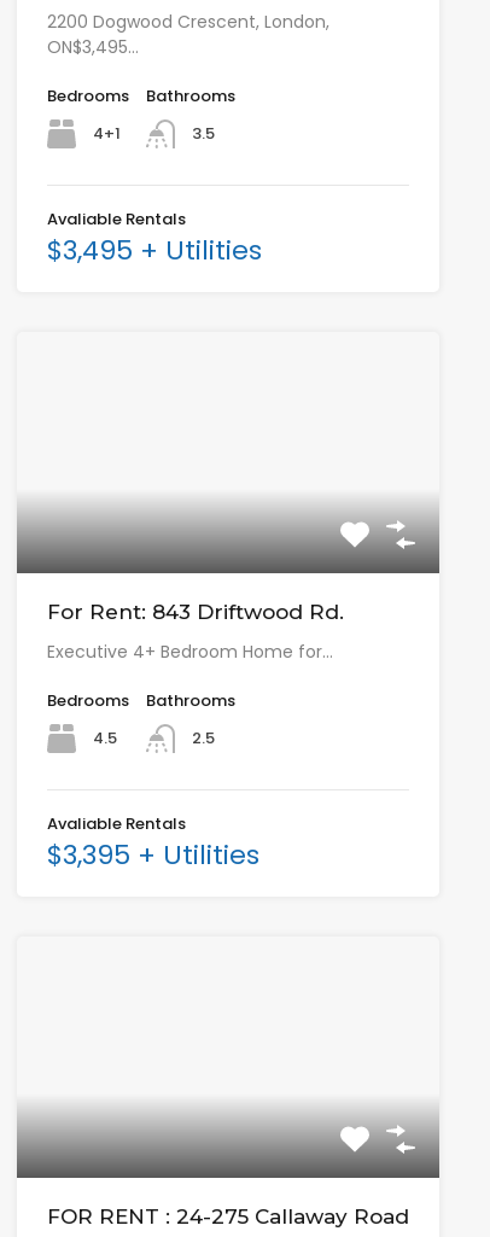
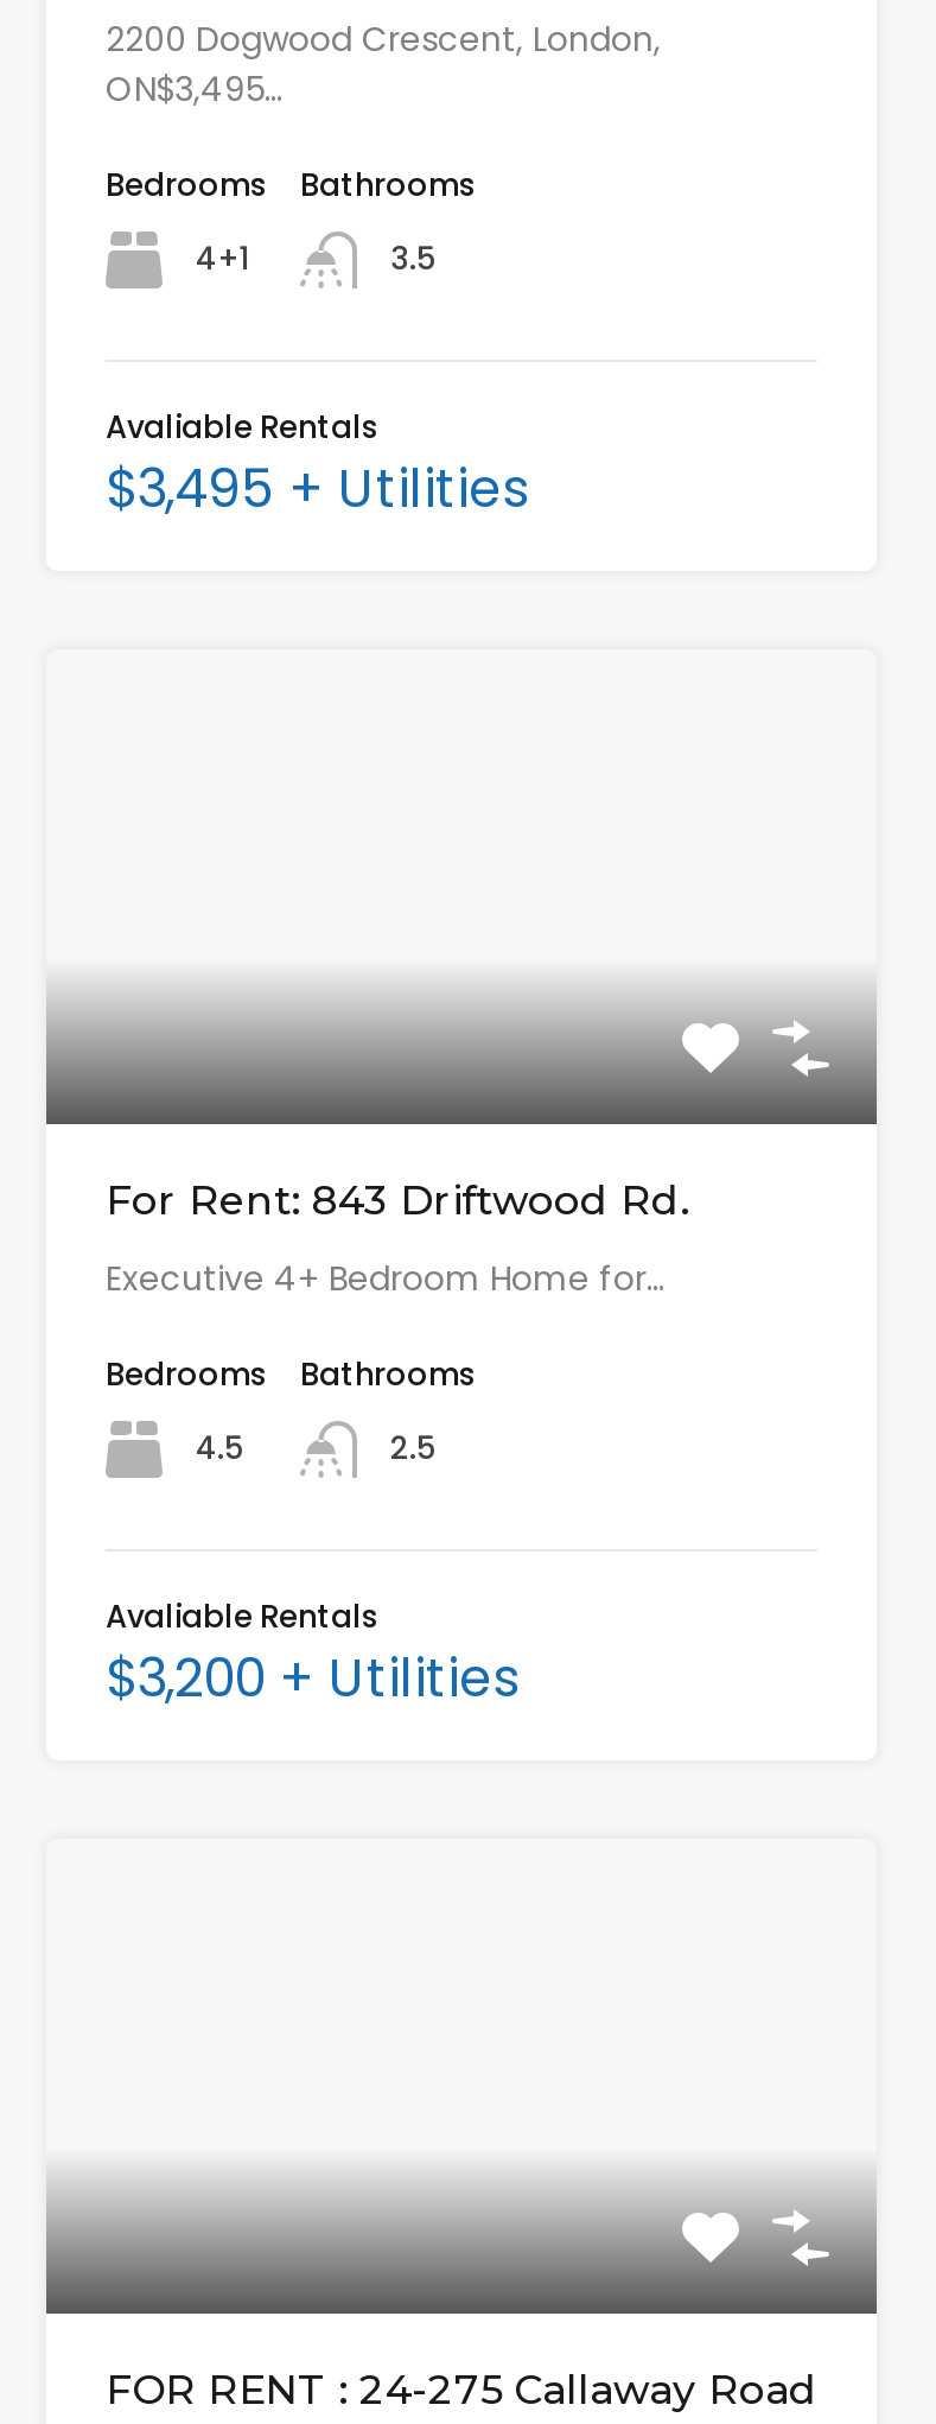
- $3,395 + Utilities
+ $3,200 + Utilities
